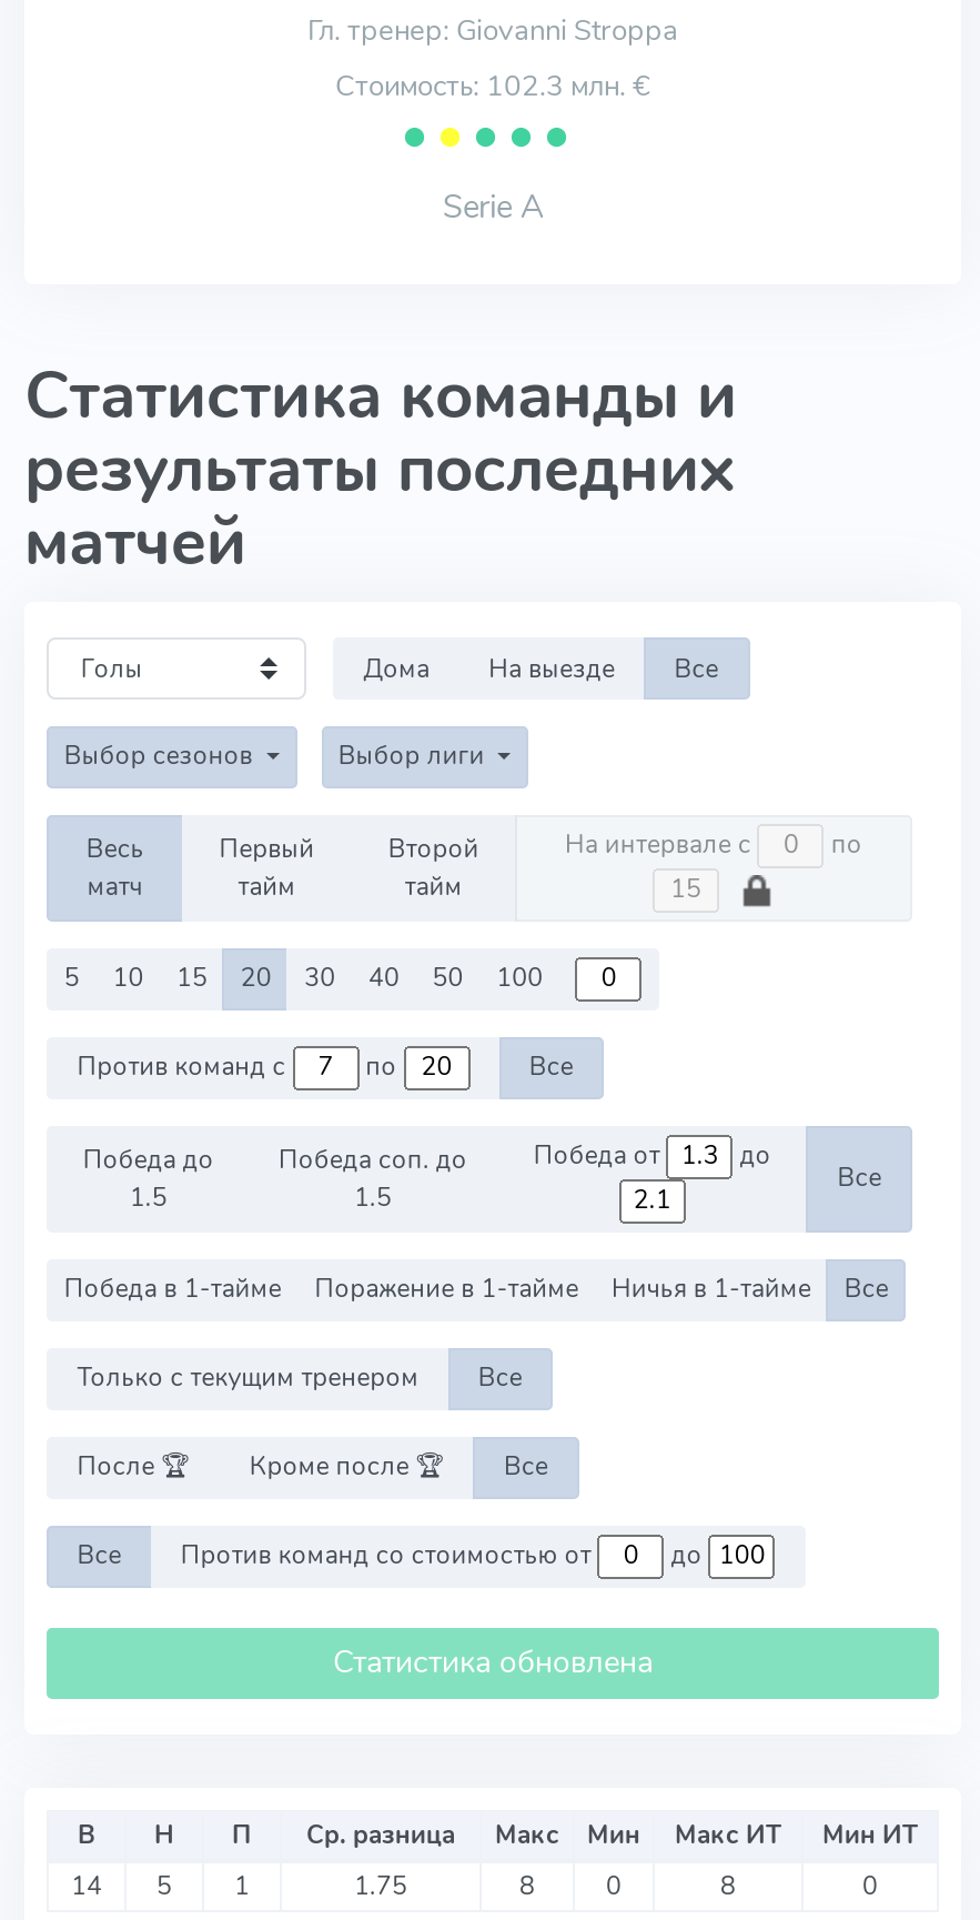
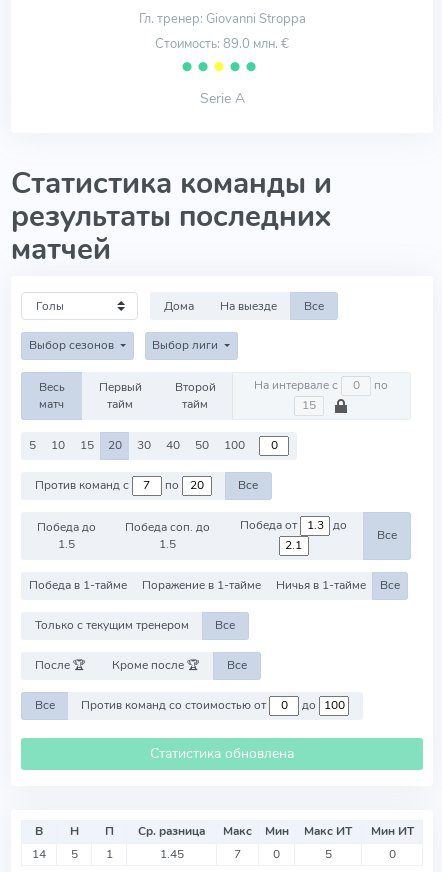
- Стоимость: 102.3 млн. €
+ Стоимость: 89.0 млн. €

- 1.75
+ 1.45

- 8 0
+ 7 0

- 8
+ 5
